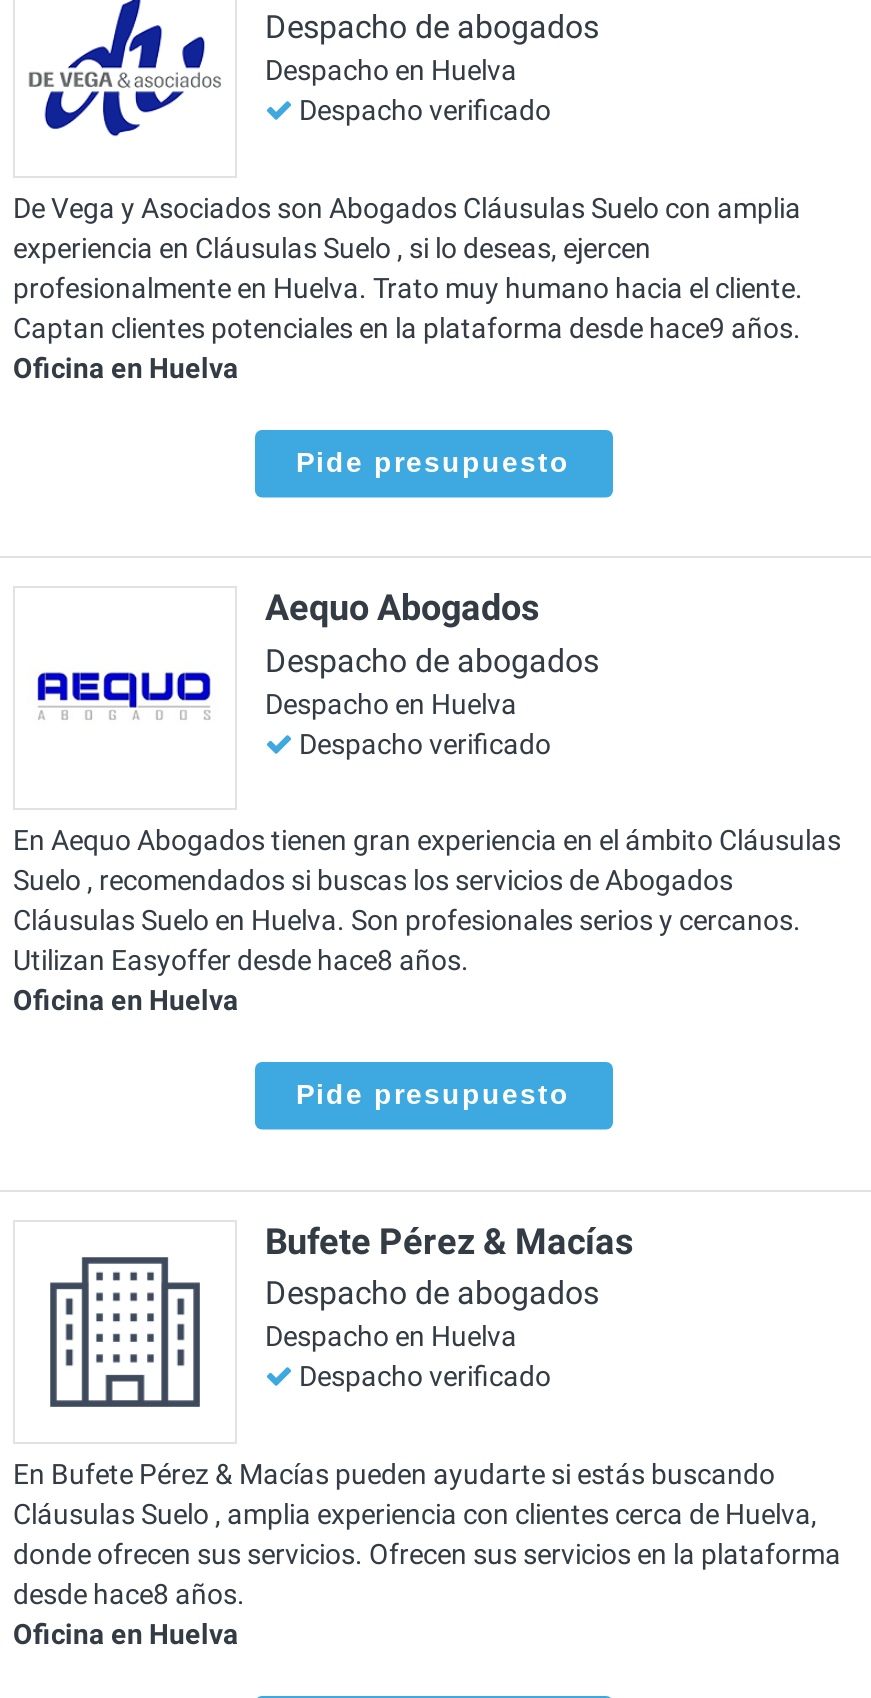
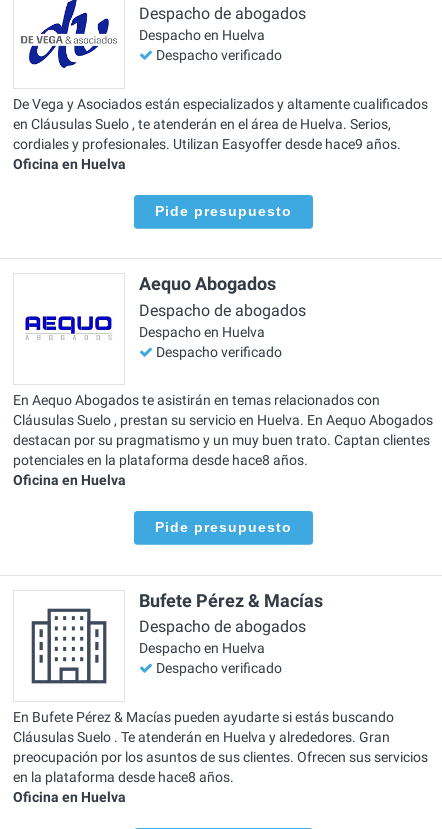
- De Vega y Asociados son Abogados Cláusulas Suelo con amplia
- experiencia en Cláusulas Suelo , si lo deseas, ejercen
- profesionalmente en Huelva. Trato muy humano hacia el cliente.
- Captan clientes potenciales en la plataforma desde hace9 años.
+ De Vega y Asociados están especializados y altamente cualificados
+ en Cláusulas Suelo , te atenderán en el área de Huelva. Serios,
+ cordiales y profesionales. Utilizan Easyoffer desde hace9 años.

- En Aequo Abogados tienen gran experiencia en el ámbito Cláusulas
- Suelo , recomendados si buscas los servicios de Abogados
- Cláusulas Suelo en Huelva. Son profesionales serios y cercanos.
- Utilizan Easyoffer desde hace8 años.
+ En Aequo Abogados te asistirán en temas relacionados con
+ Cláusulas Suelo , prestan su servicio en Huelva. En Aequo Abogados
+ destacan por su pragmatismo y un muy buen trato. Captan clientes
+ potenciales en la plataforma desde hace8 años.

- Cláusulas Suelo , amplia experiencia con clientes cerca de Huelva,
- donde ofrecen sus servicios. Ofrecen sus servicios en la plataforma
- desde hace8 años.
+ Cláusulas Suelo . Te atenderán en Huelva y alrededores. Gran
+ preocupación por los asuntos de sus clientes. Ofrecen sus servicios
+ en la plataforma desde hace8 años.
